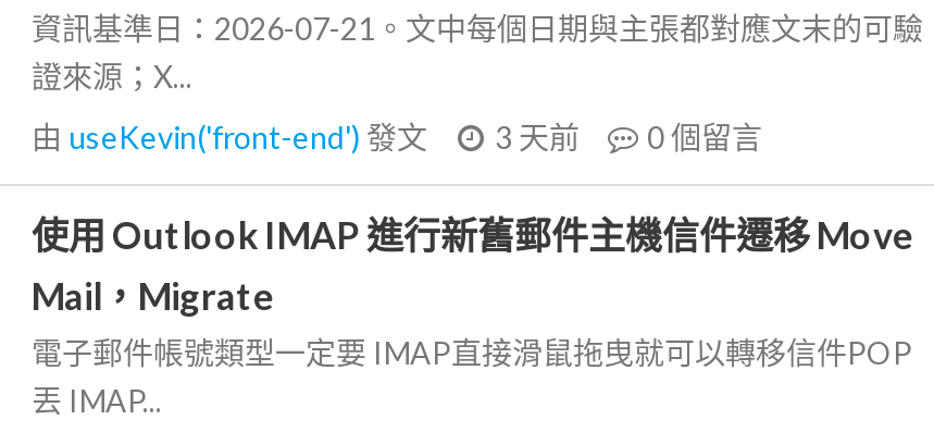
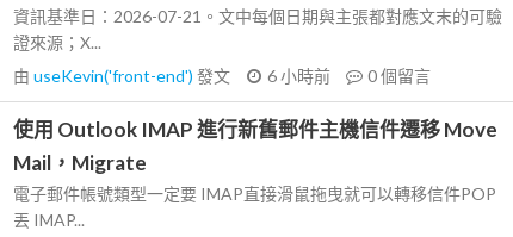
- 由useKevin('front-end')發文 3 天前 0個留言
+ 由useKevin('front-end')發文 6 小時前 0個留言
